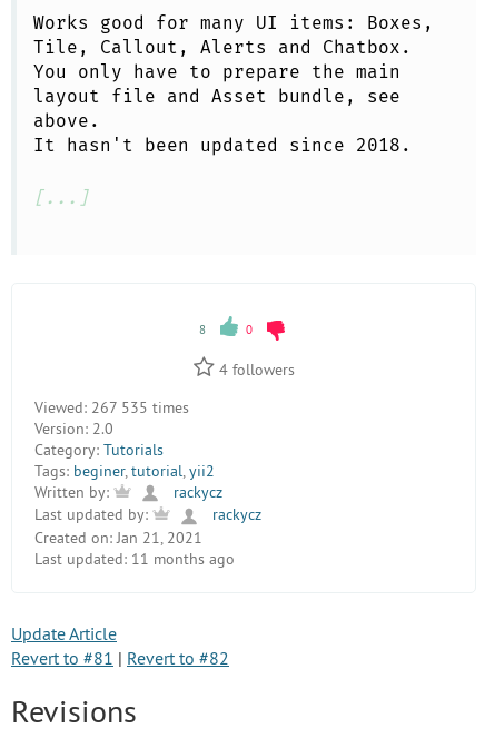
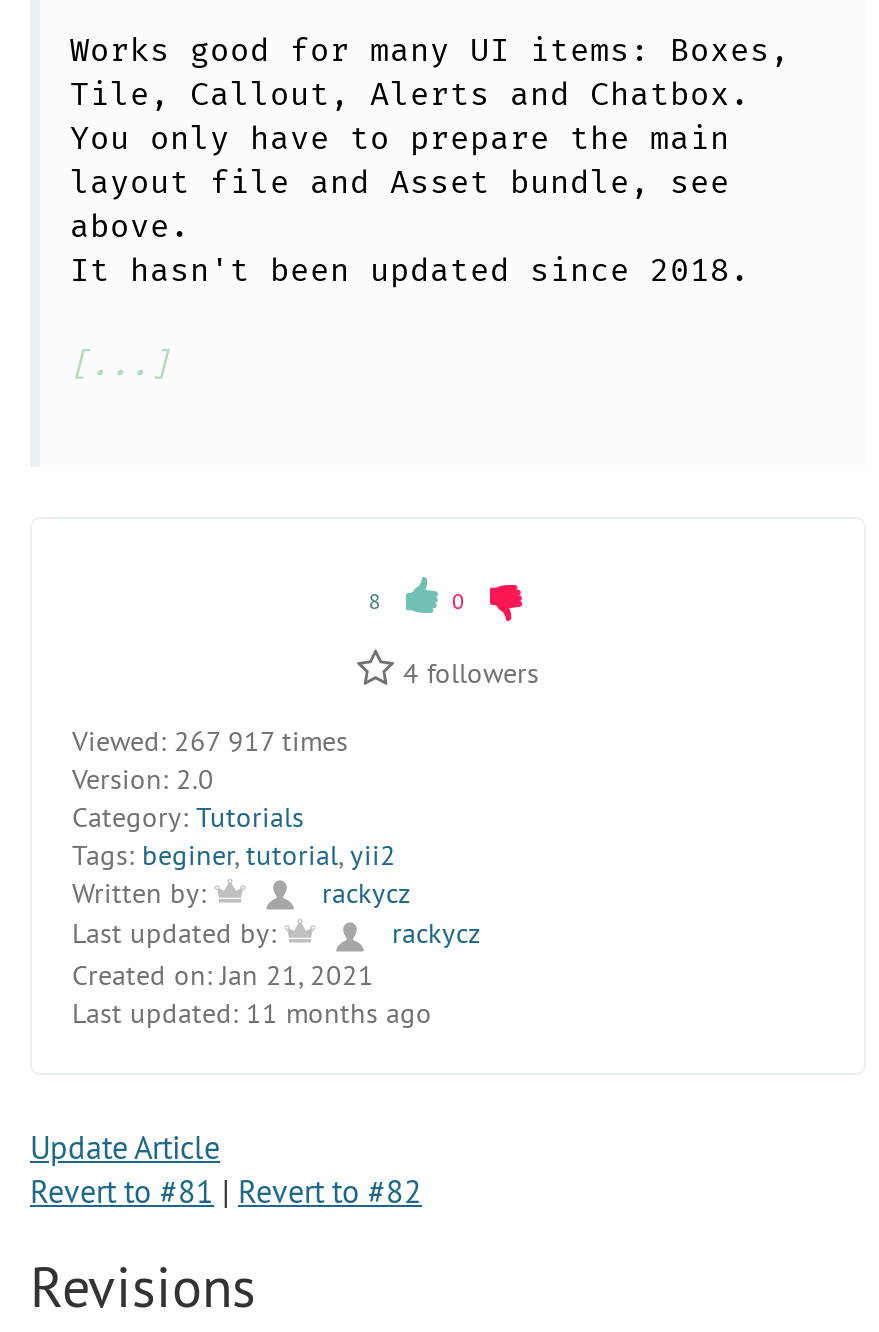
- Viewed: 267 535 times
+ Viewed: 267 917 times
